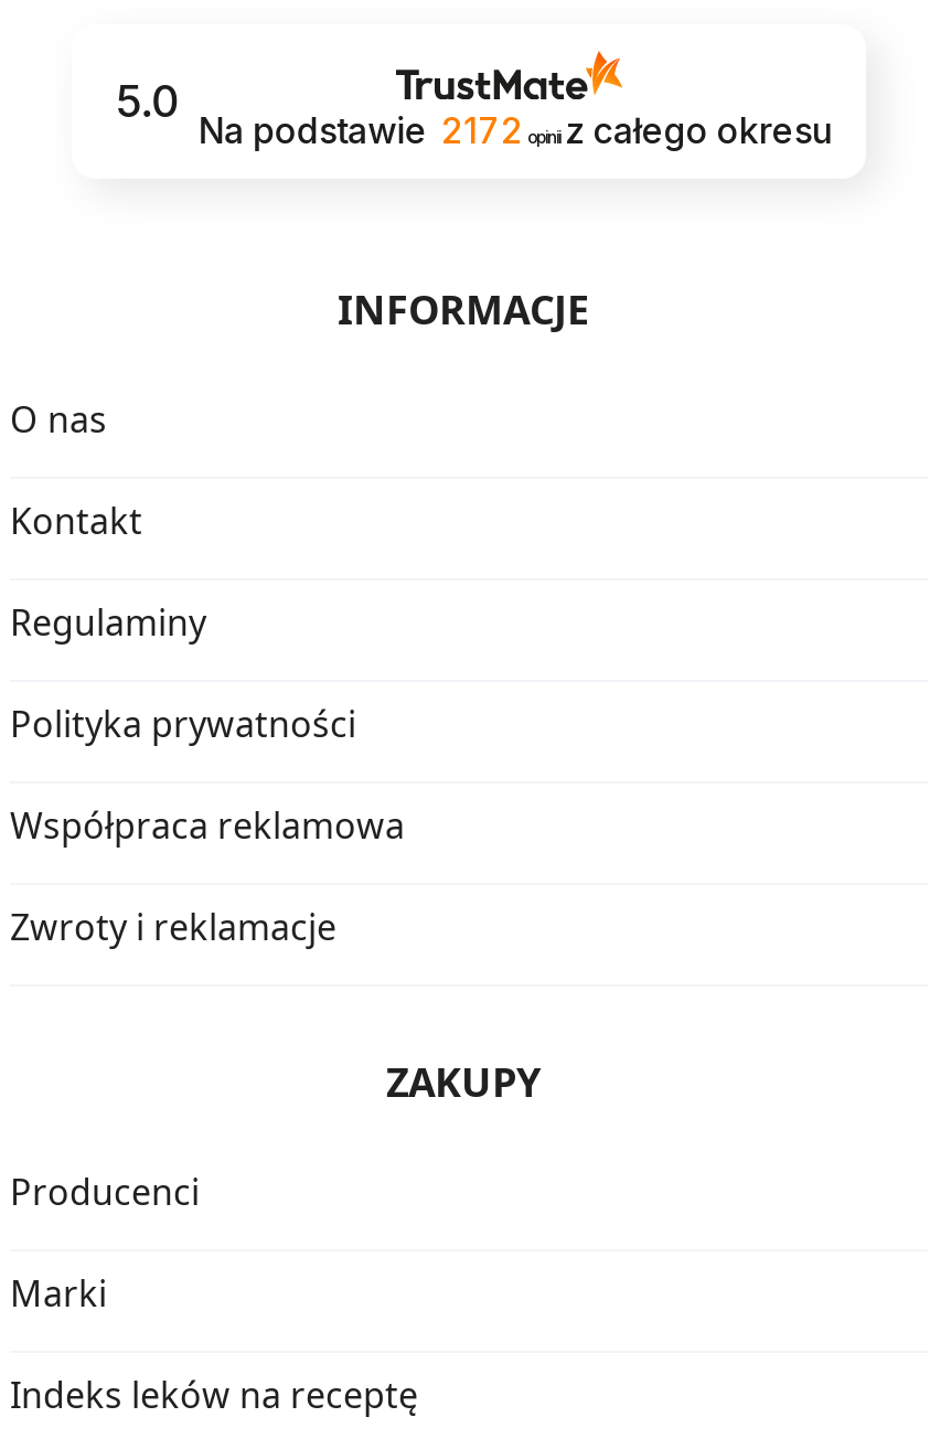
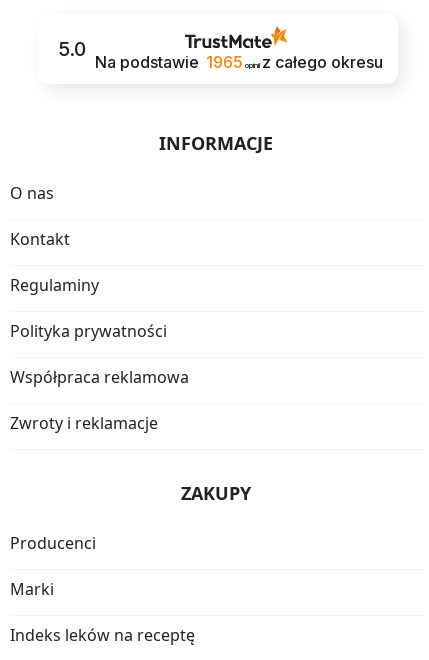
- Na podstawie 2172 opiniiz całego okresu
+ Na podstawie 1965 opiniiz całego okresu
